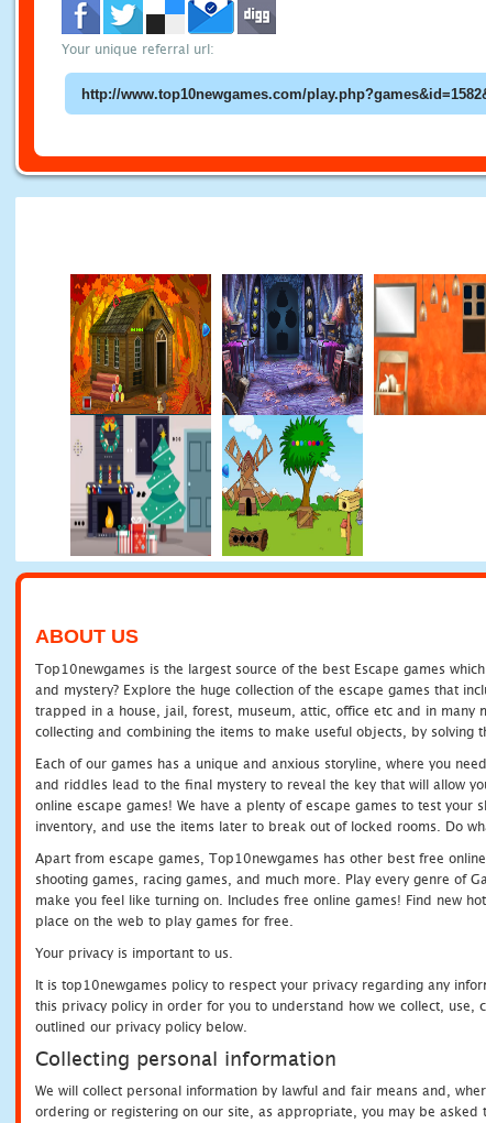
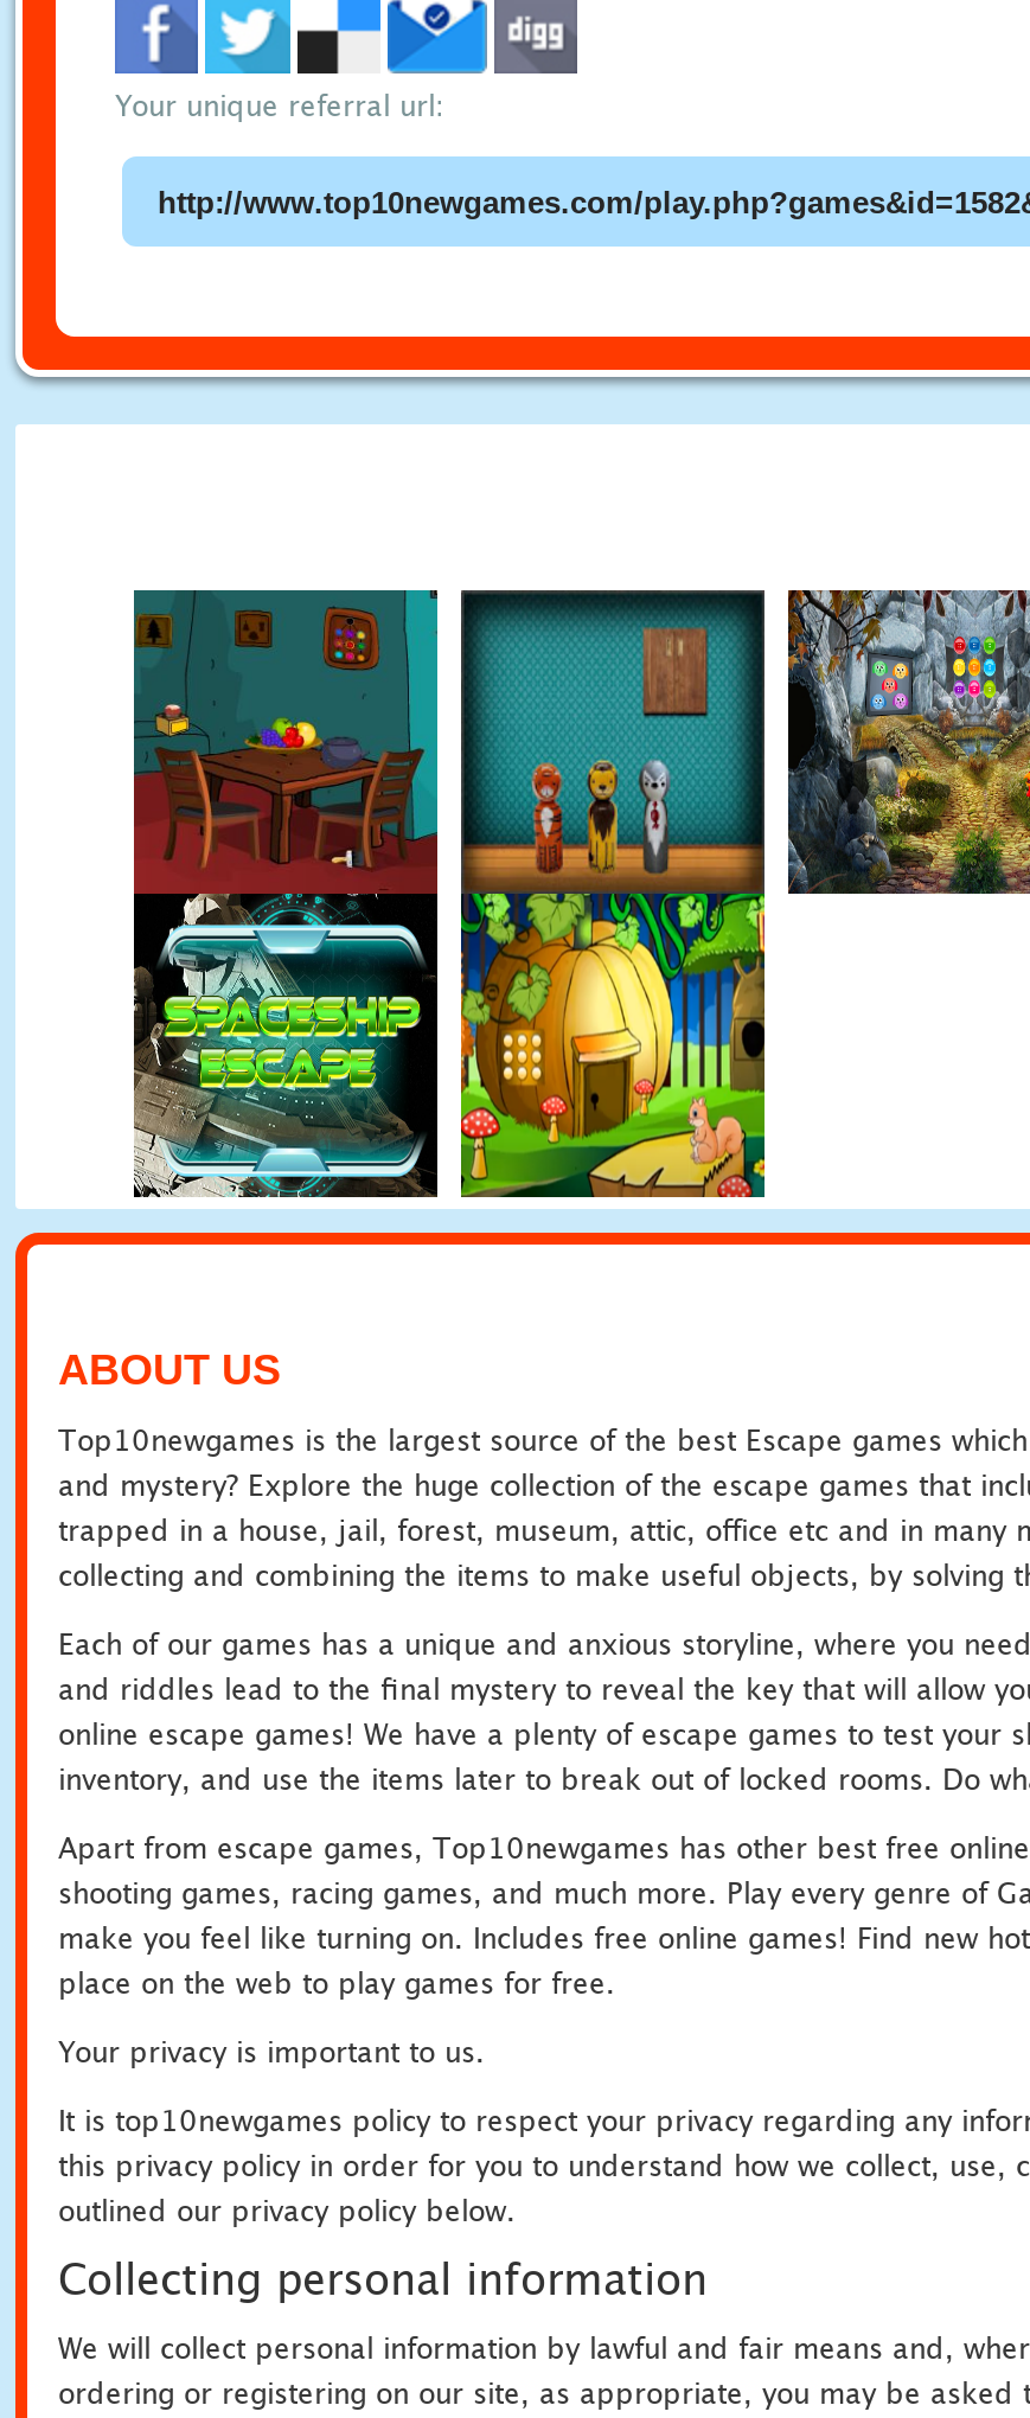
- [image]
+ [image]

- [image]
+ [image]

- [image]
+ [image]
